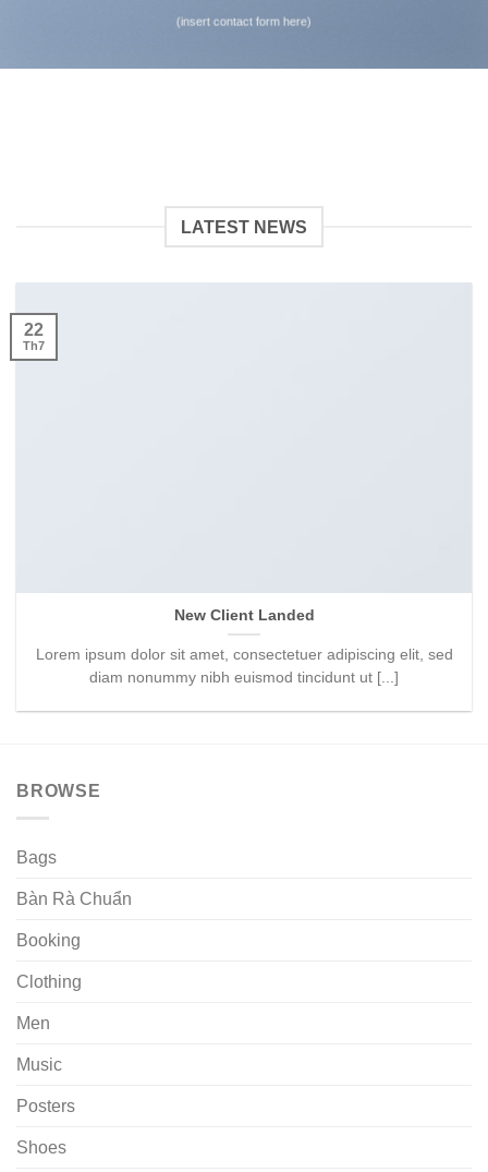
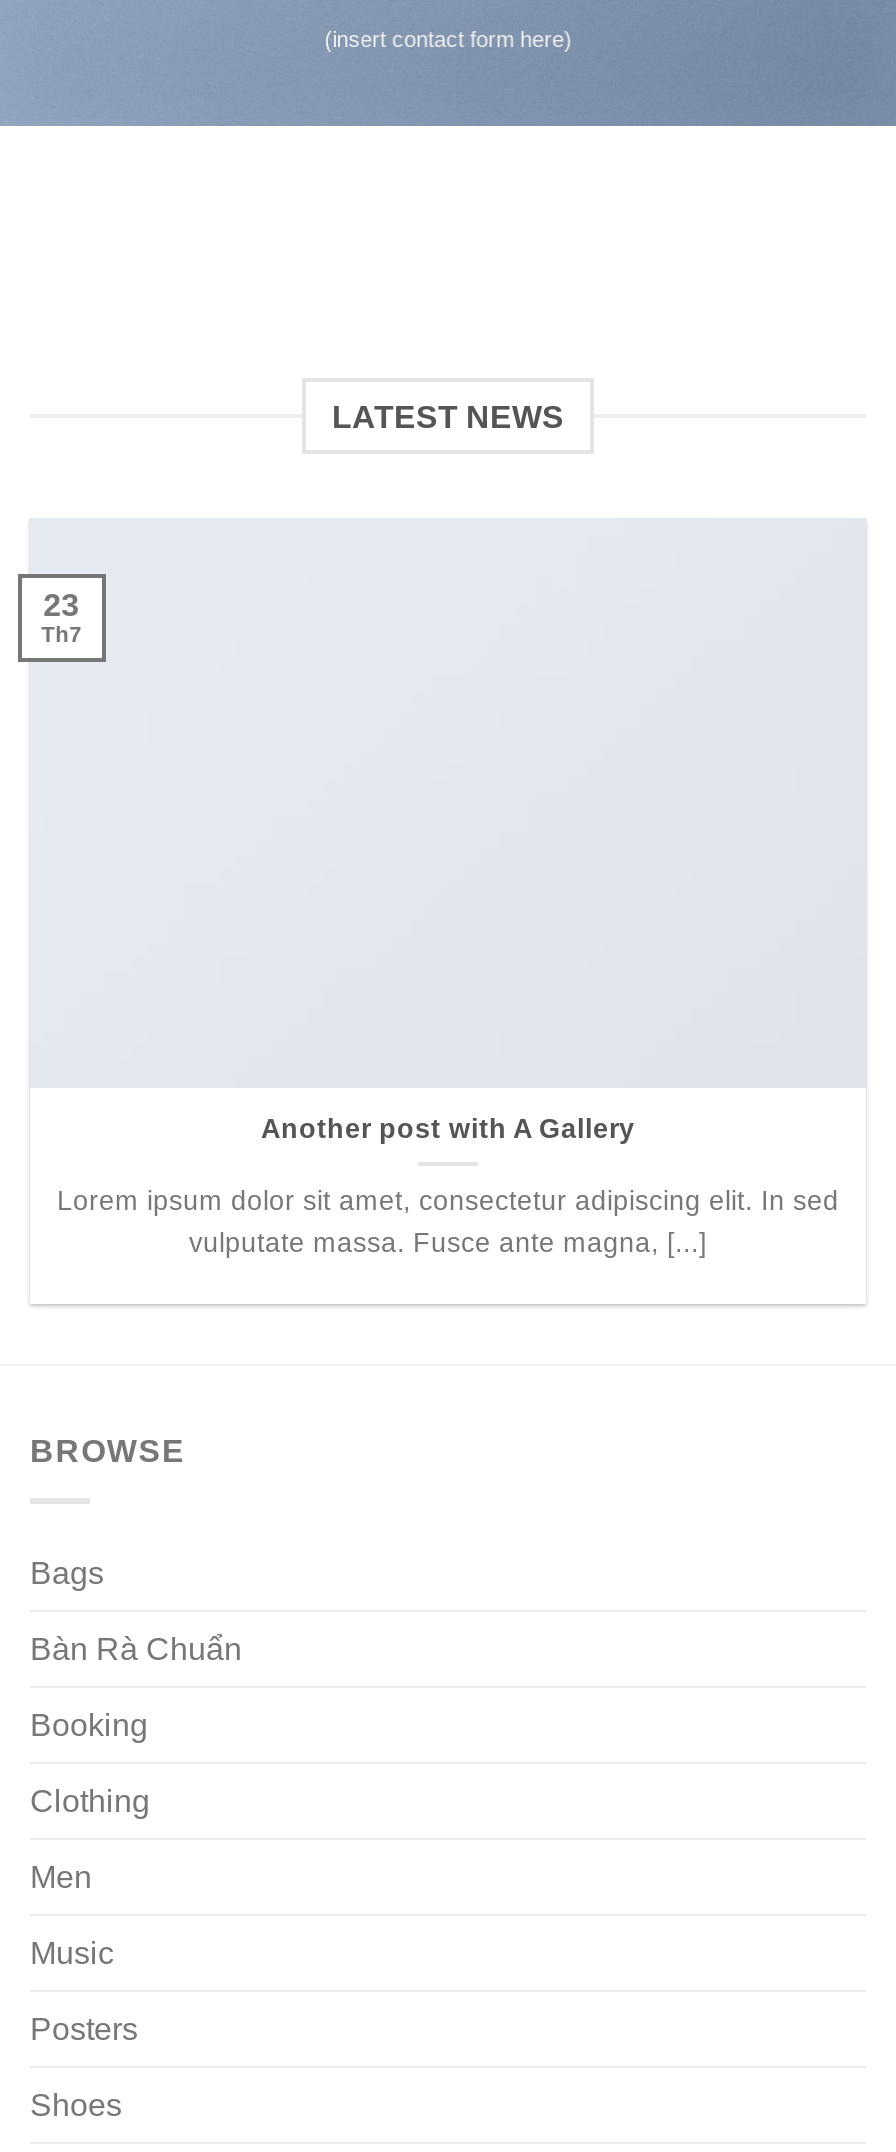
- 22
+ 23

- New Client Landed
+ Another post with A Gallery

- Lorem ipsum dolor sit amet, consectetuer adipiscing elit, sed
- diam nonummy nibh euismod tincidunt ut [...]
+ Lorem ipsum dolor sit amet, consectetur adipiscing elit. In sed
+ vulputate massa. Fusce ante magna, [...]
